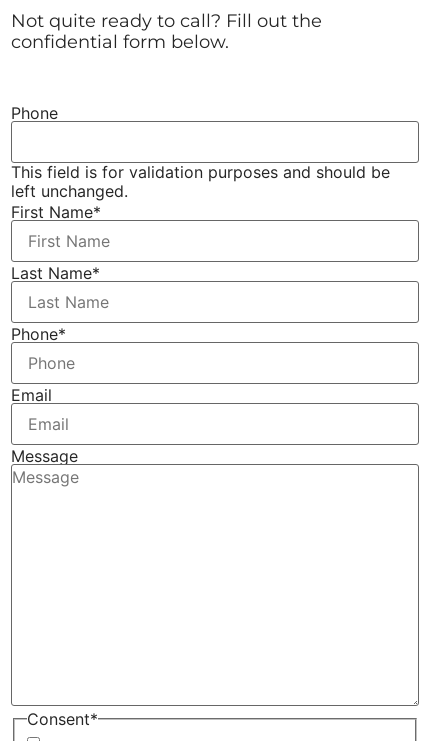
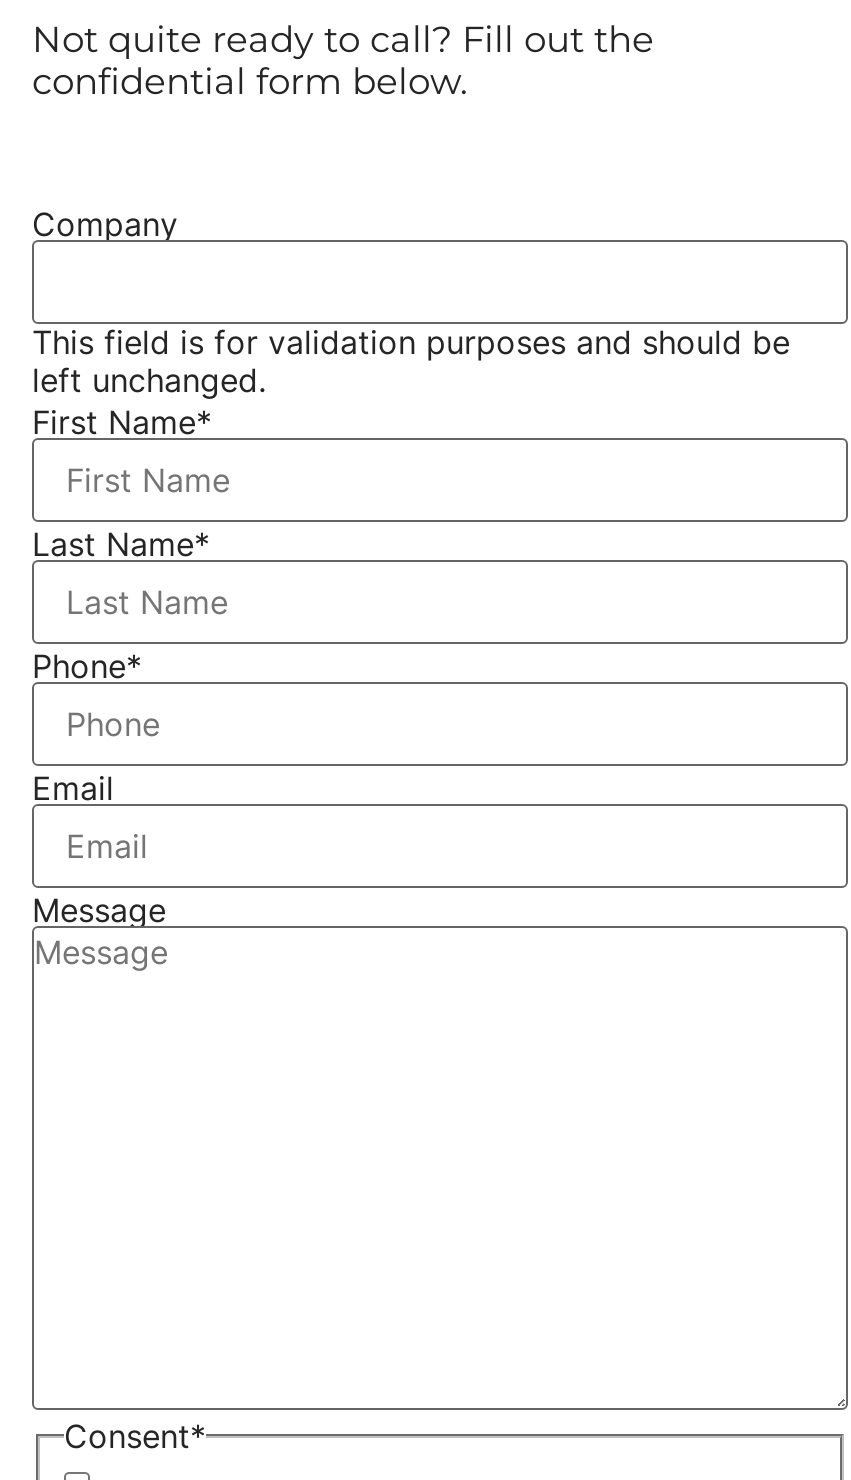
- Phone
+ Company
